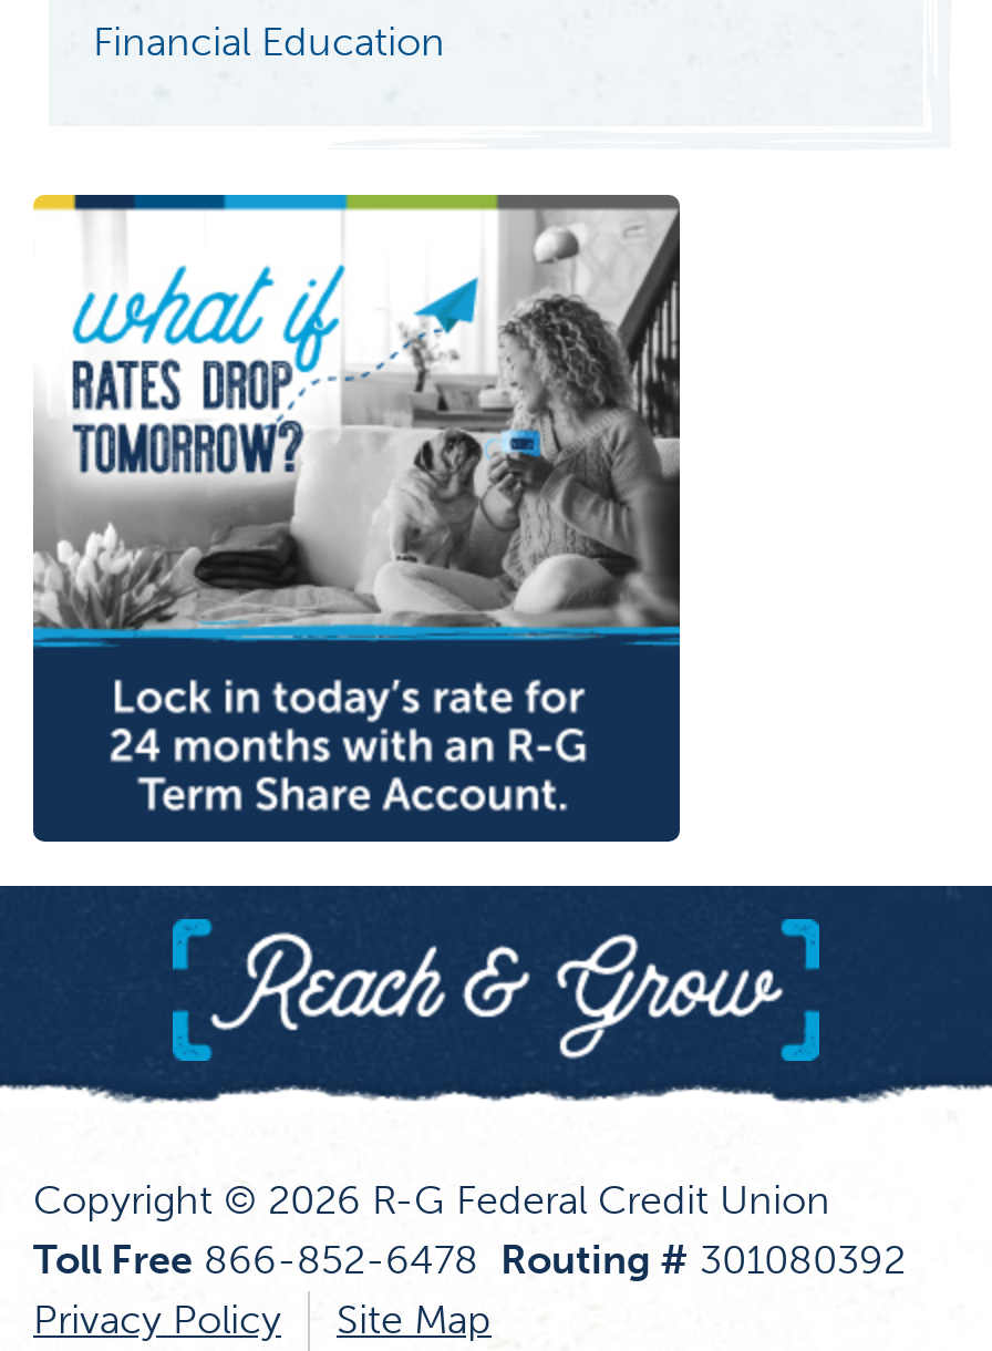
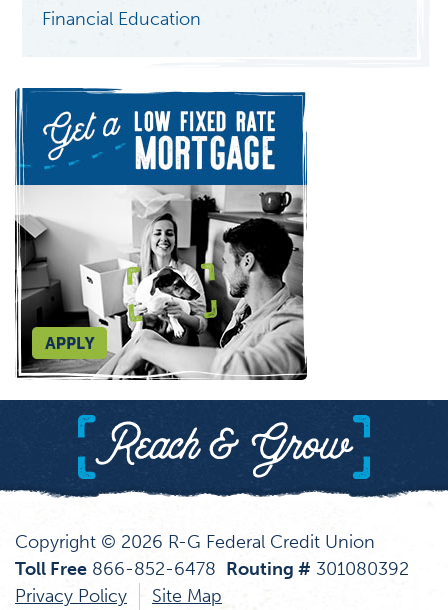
- [image]
+ [image]
